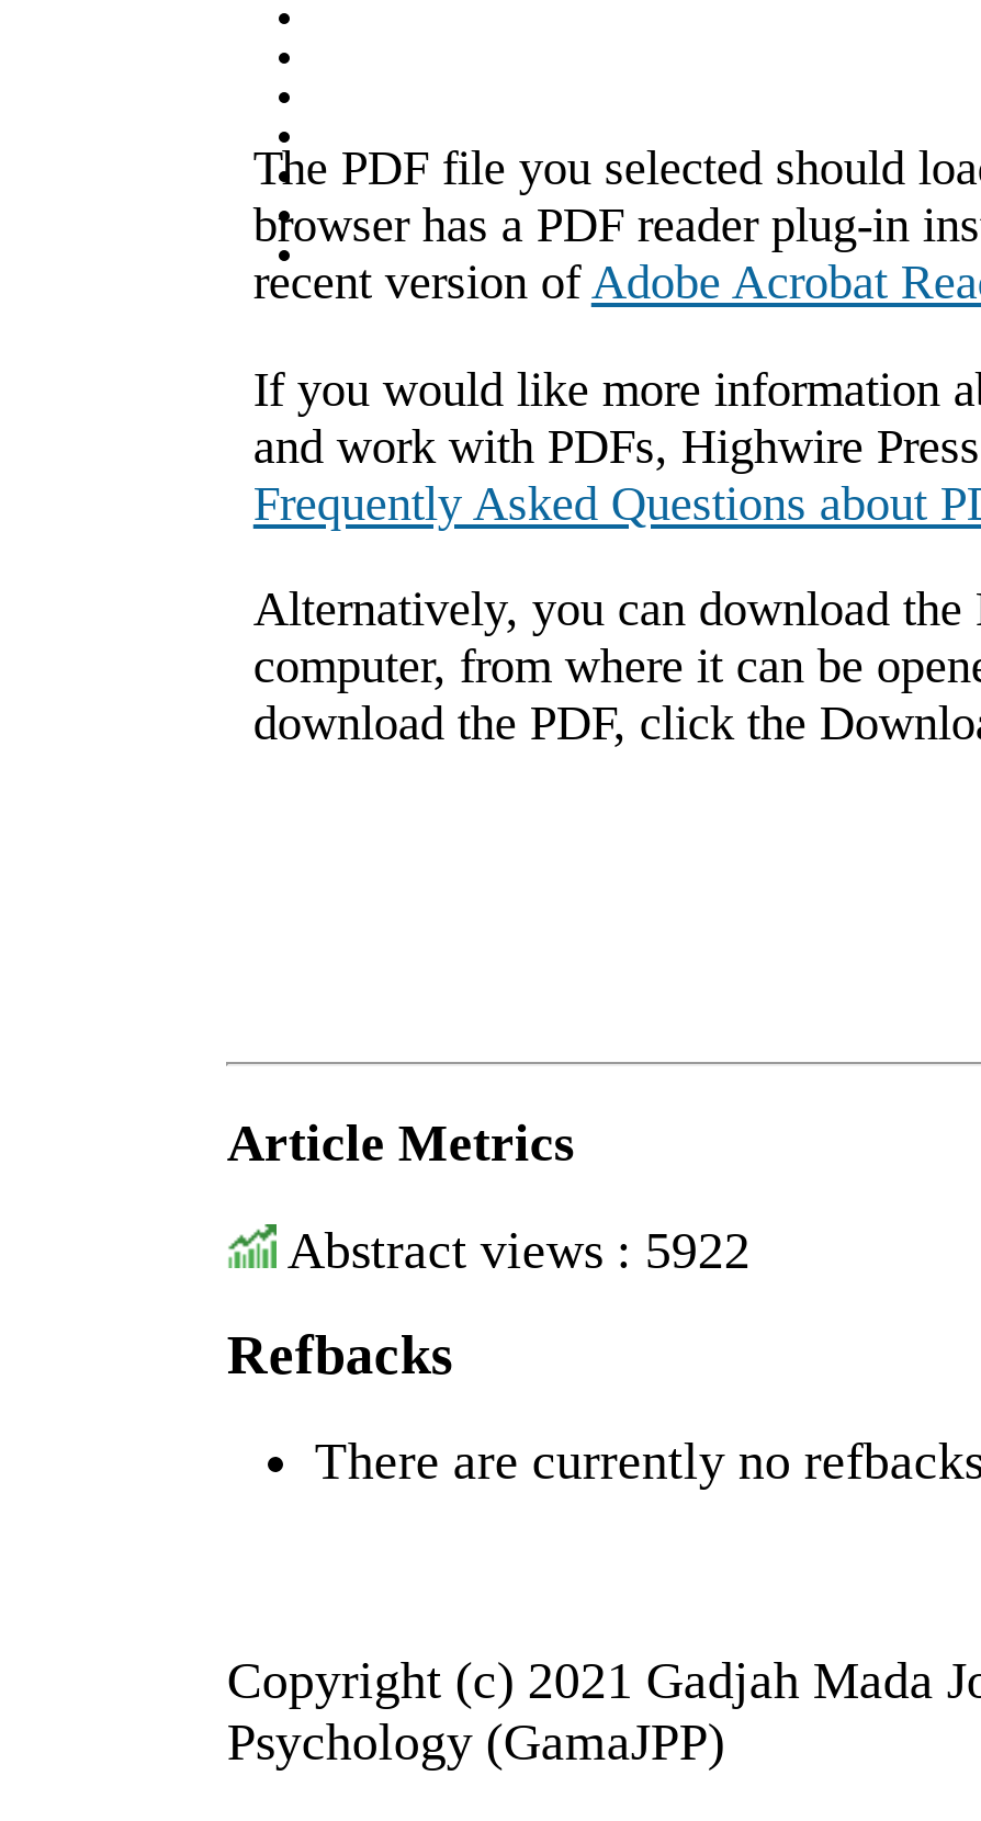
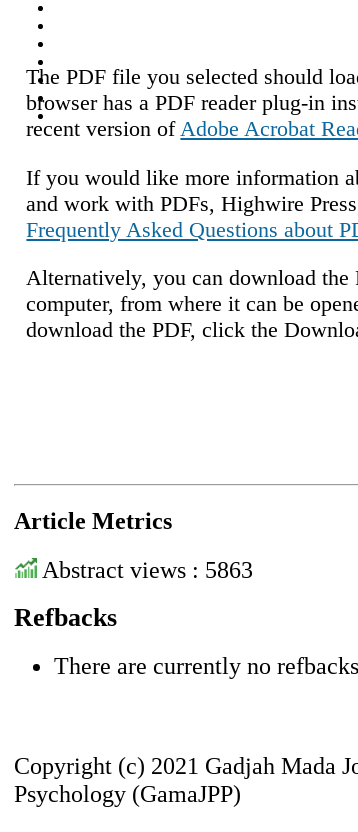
- Abstract views : 5922
+ Abstract views : 5863
